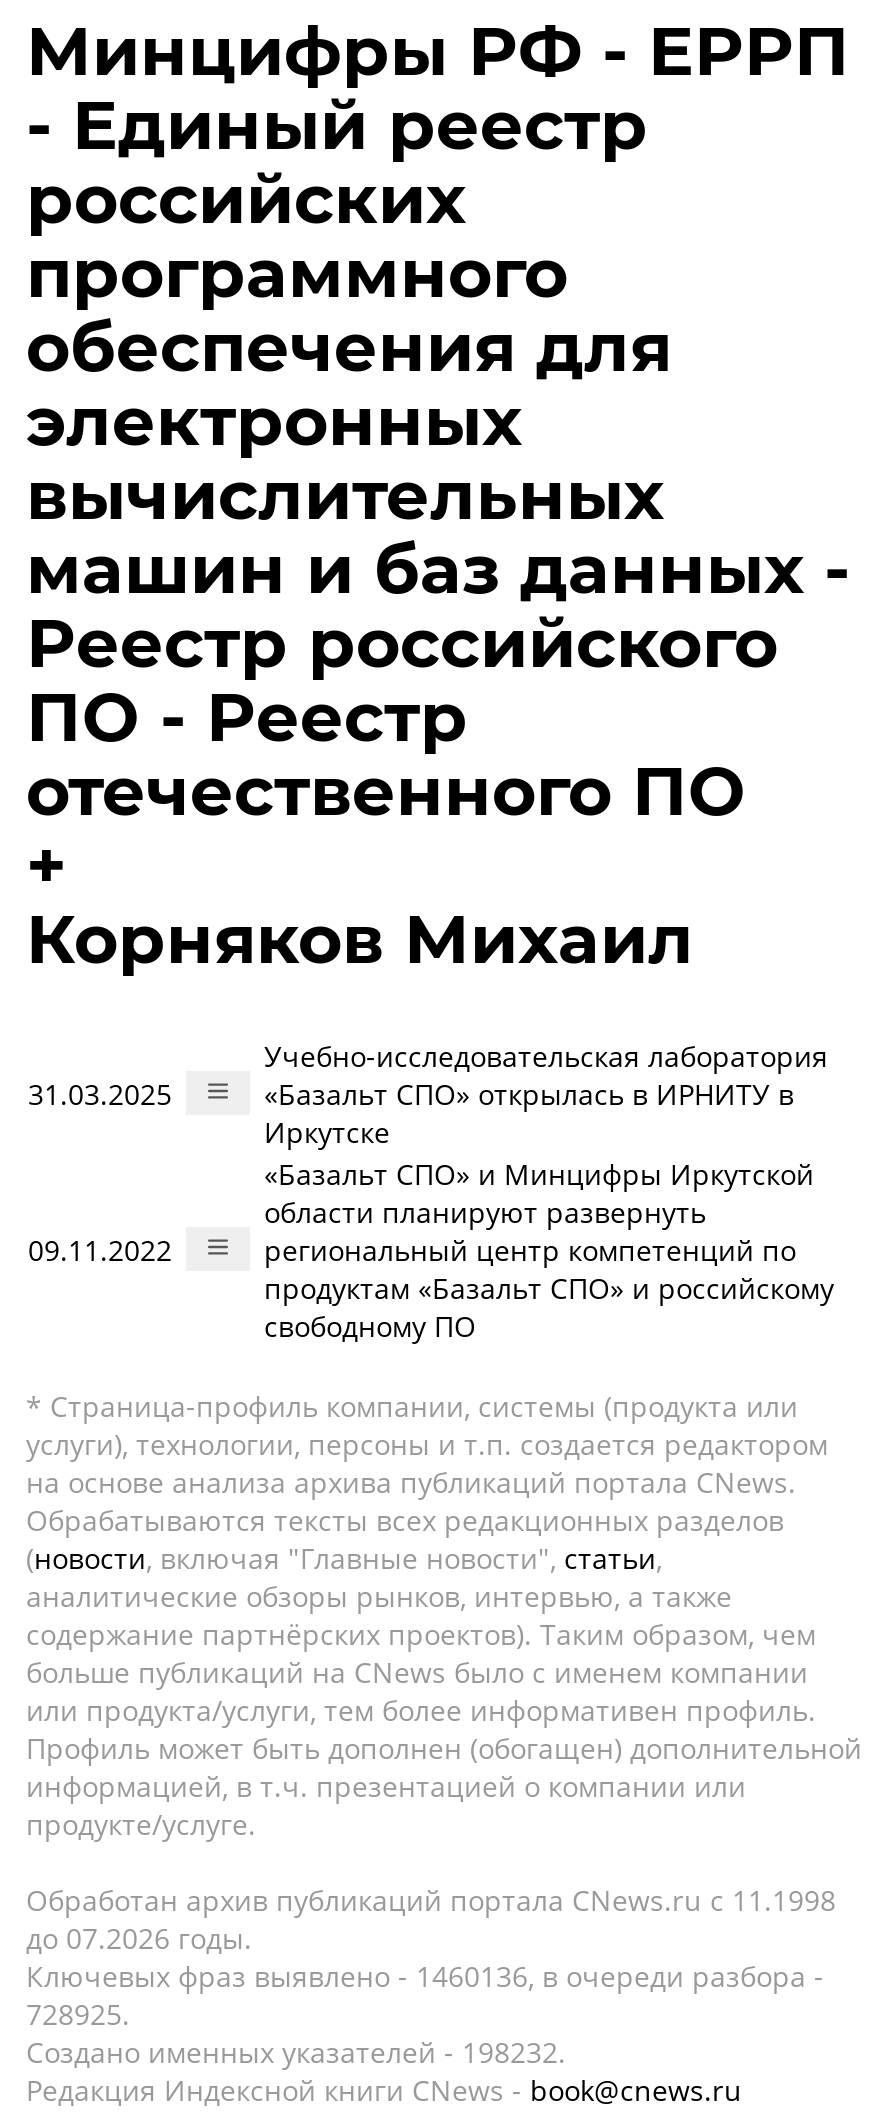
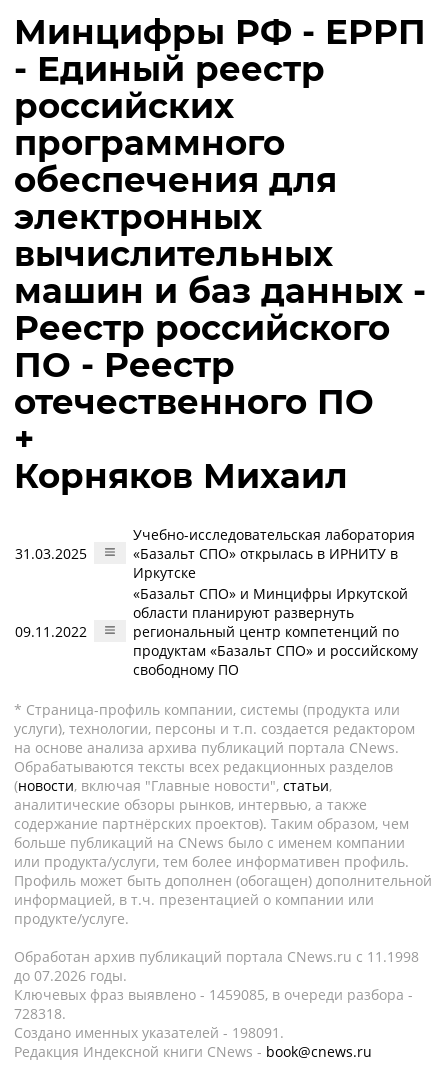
- Ключевых фраз выявлено - 1460136, в очереди разбора -
+ Ключевых фраз выявлено - 1459085, в очереди разбора -

- 728925.
+ 728318.

- Создано именных указателей - 198232.
+ Создано именных указателей - 198091.
